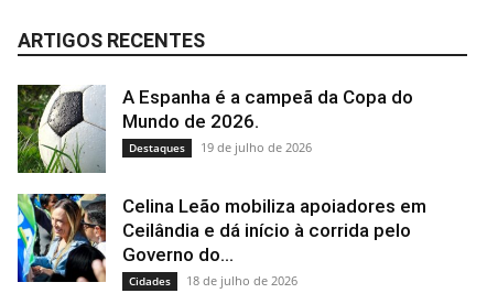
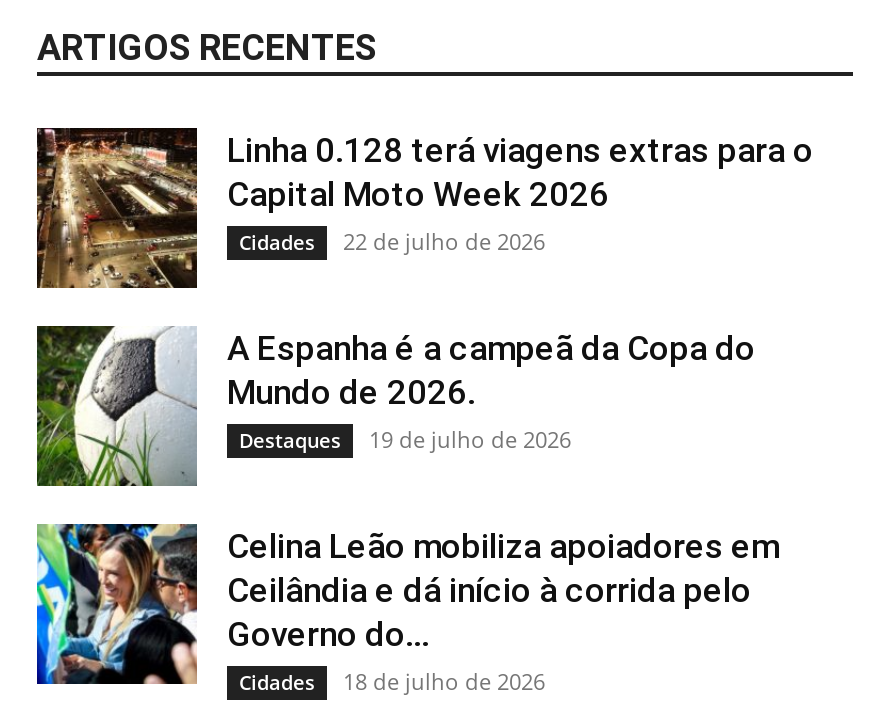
+ [image]
+ Linha 0.128 terá viagens extras para o
+ Capital Moto Week 2026
+ Cidades
+ 22 de julho de 2026
